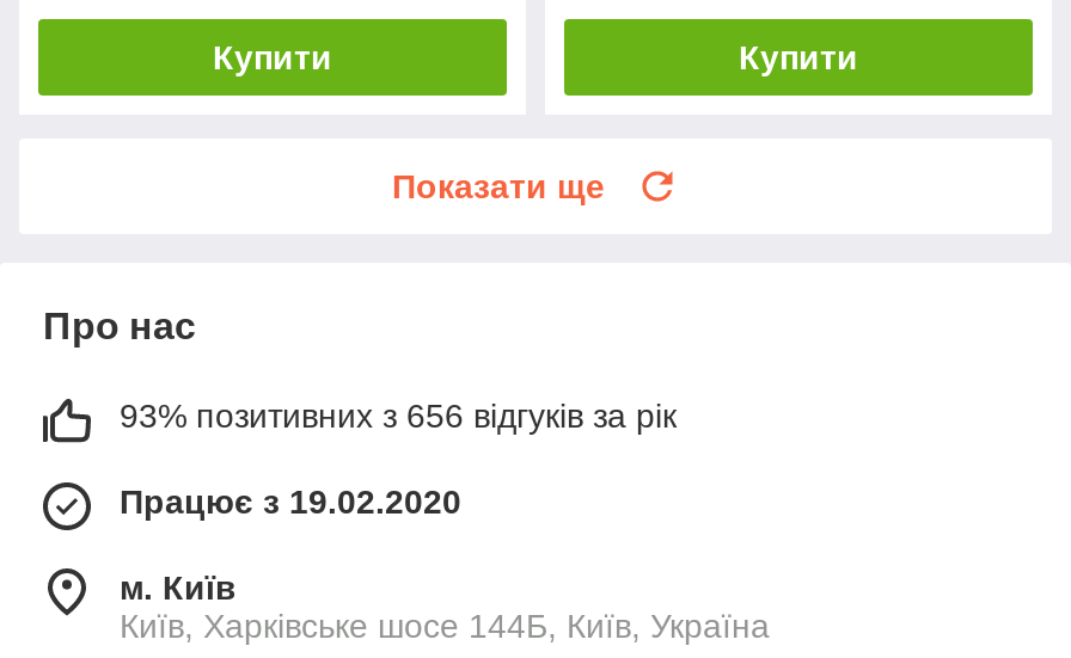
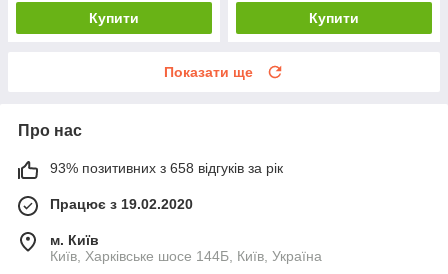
- 93% позитивних з 656 відгуків за рік
+ 93% позитивних з 658 відгуків за рік
